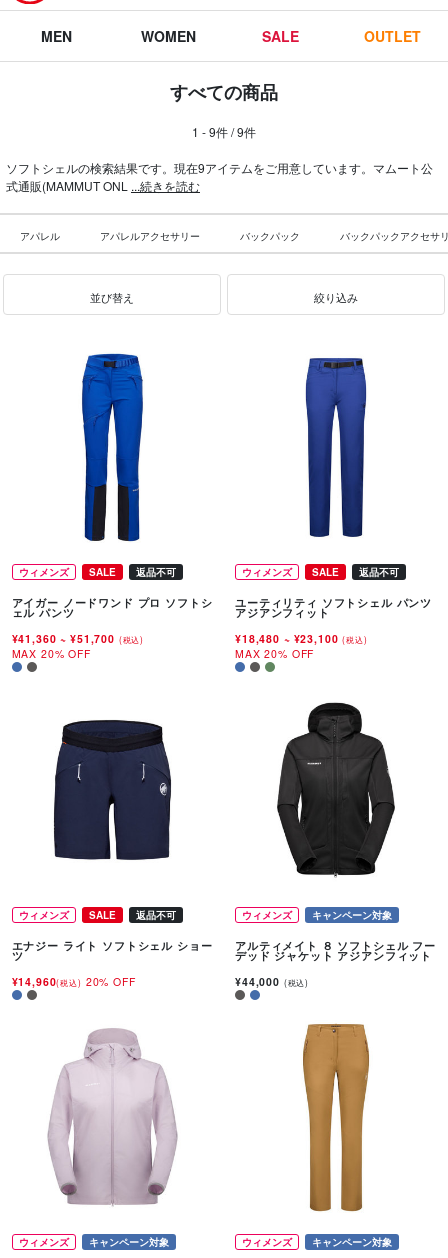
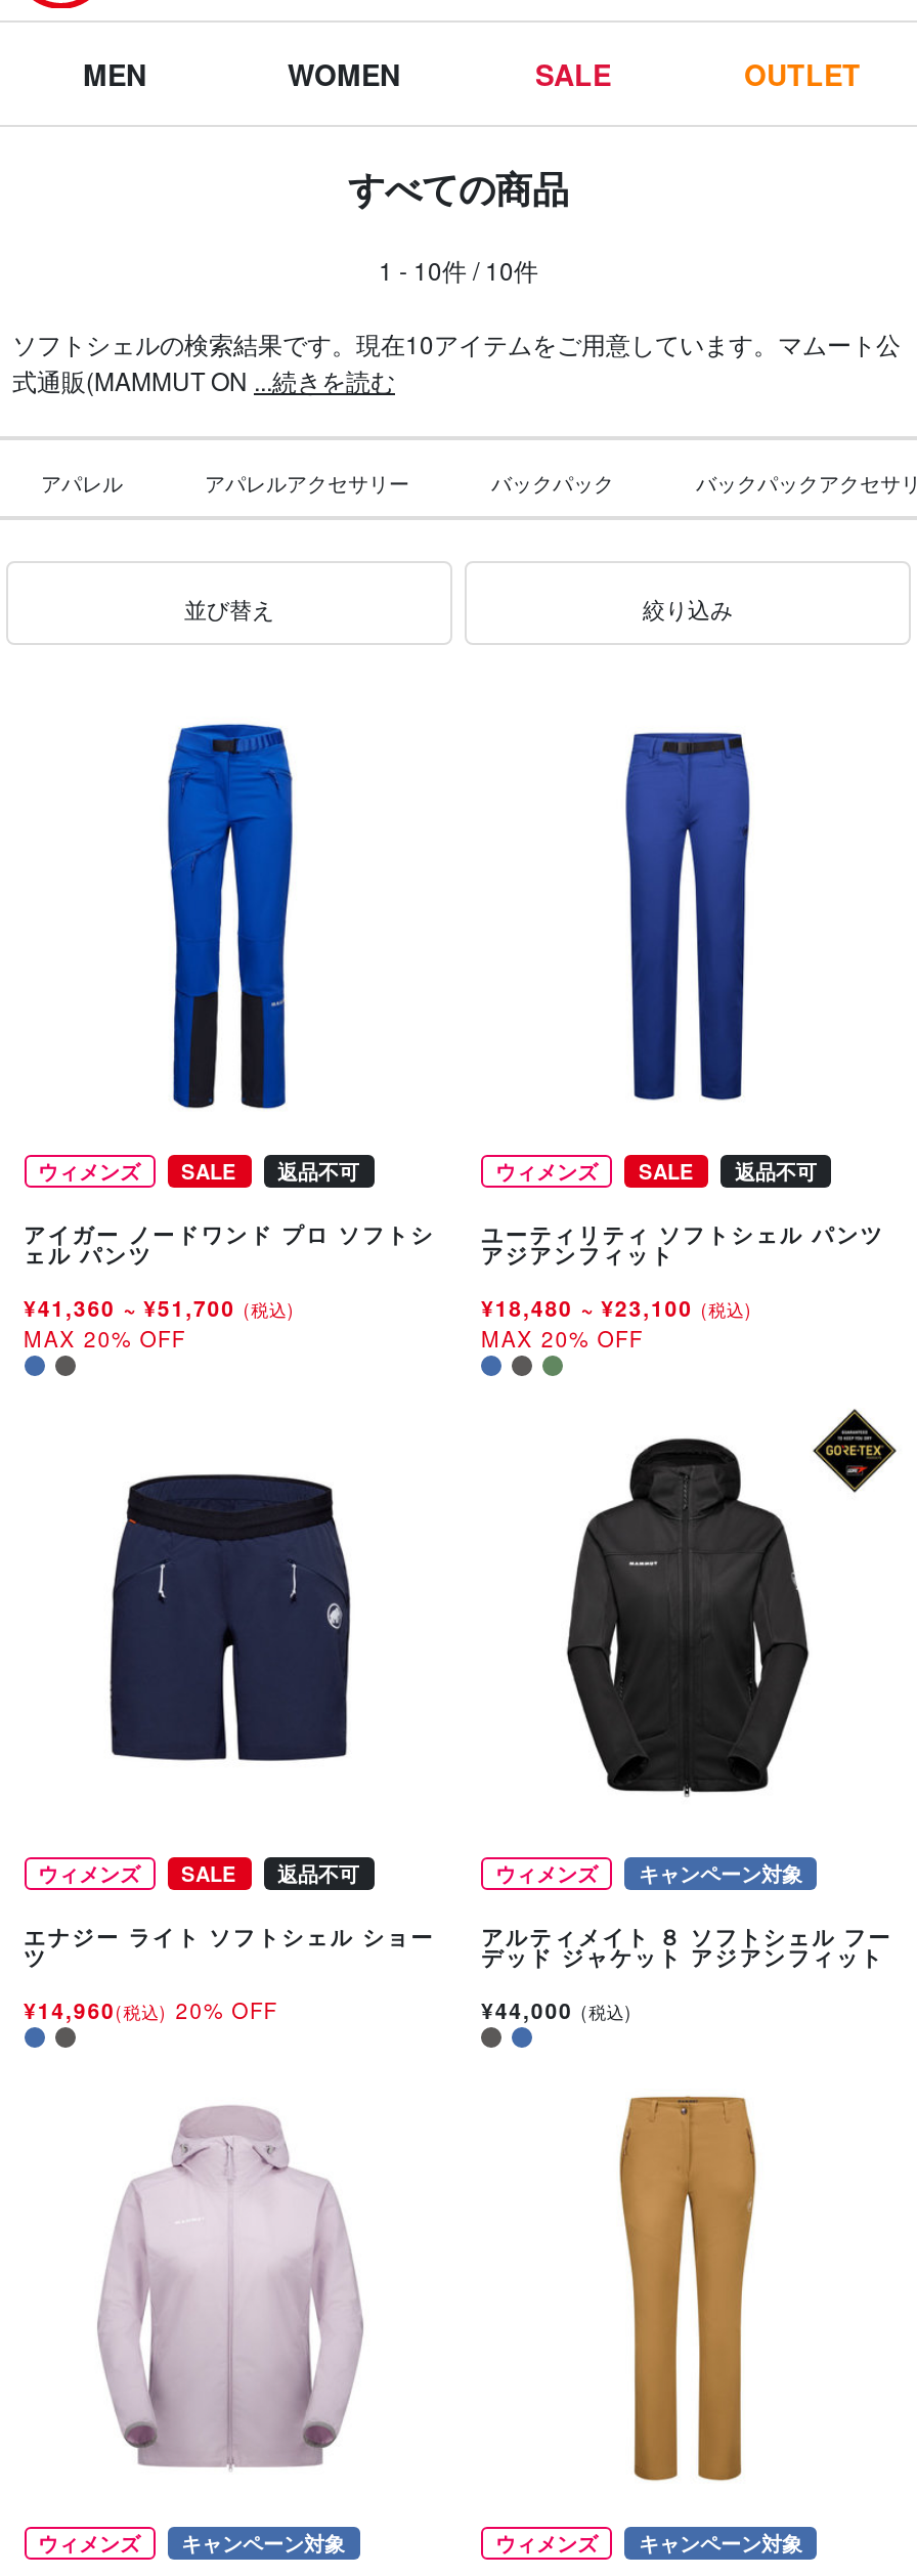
- 1 - 9件 / 9件
+ 1 - 10件 / 10件

- ソフトシェルの検索結果です。現在9アイテムをご用意しています。マムート公
+ ソフトシェルの検索結果です。現在10アイテムをご用意しています。マムート公

- 式通販(MAMMUT ONL ...続きを読む
+ 式通販(MAMMUT ON ...続きを読む

+ [image]
